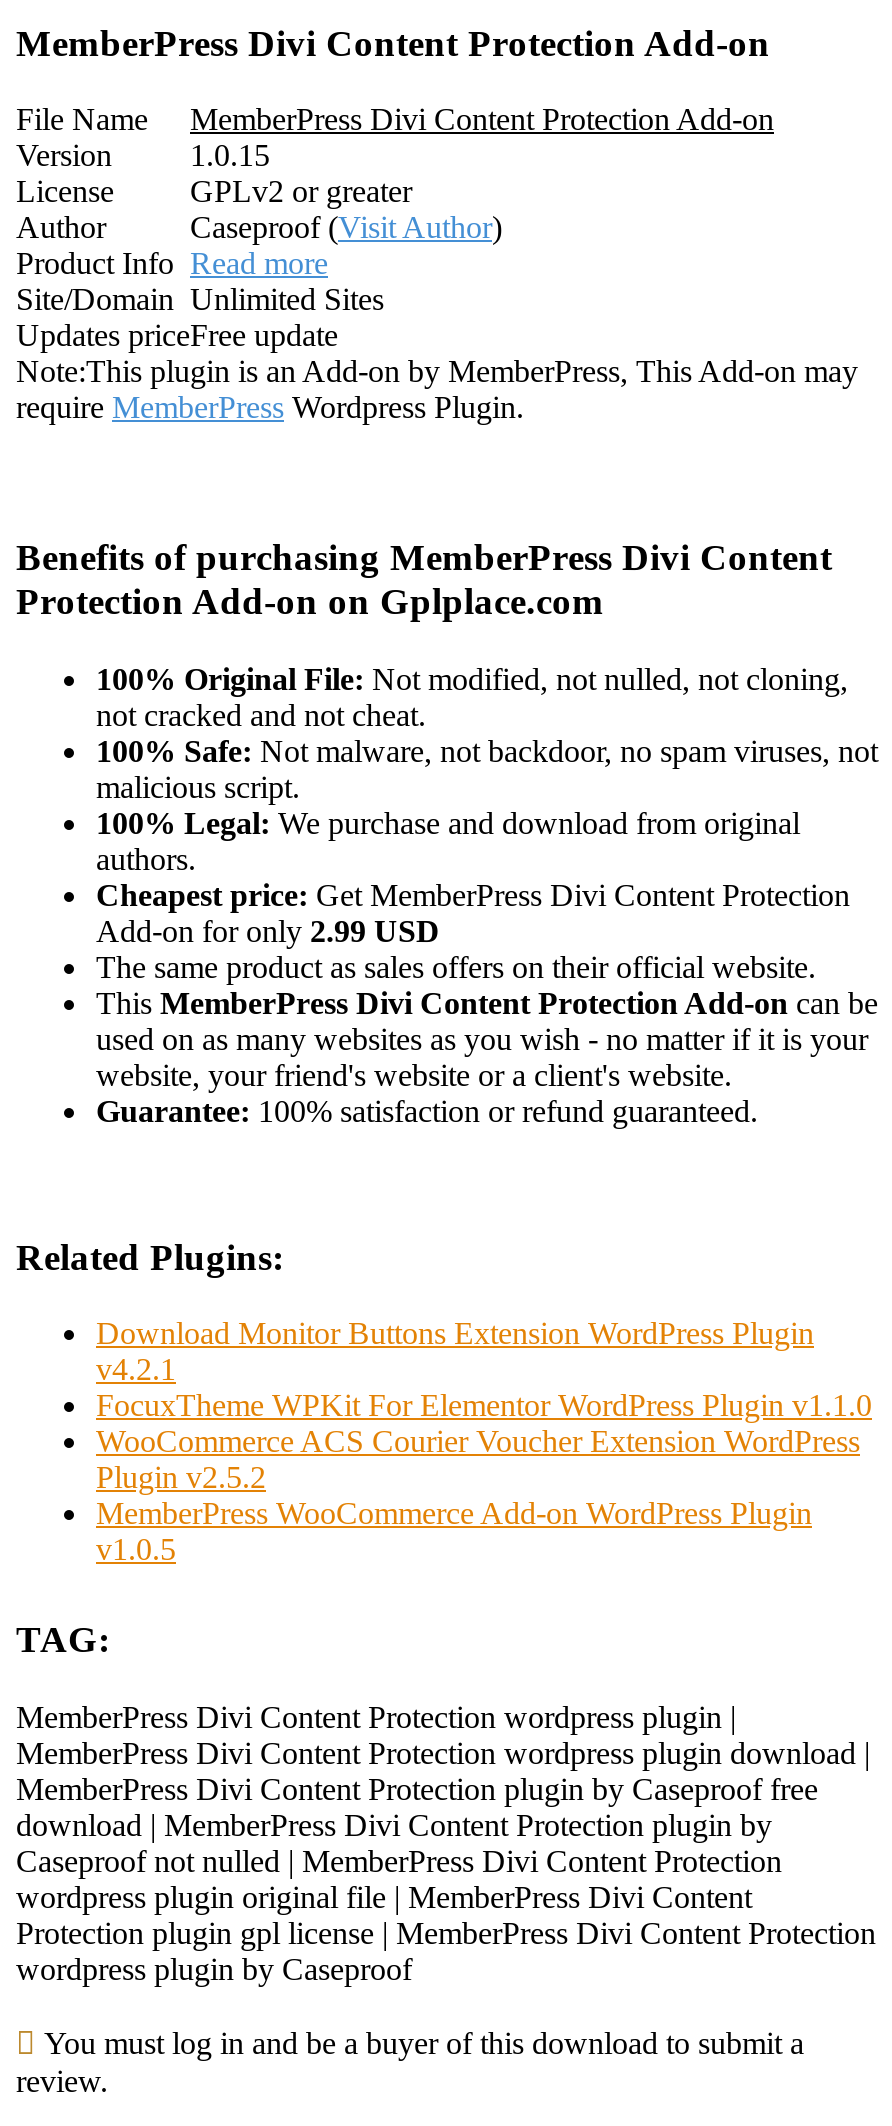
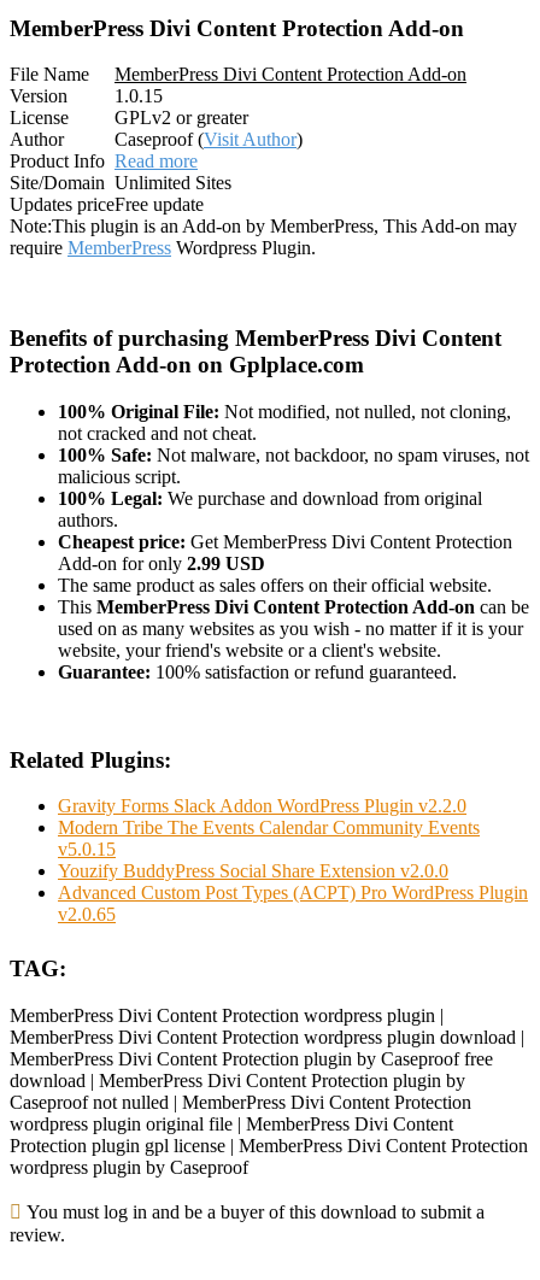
- Download Monitor Buttons Extension WordPress Plugin
- v4.2.1
- FocuxTheme WPKit For Elementor WordPress Plugin v1.1.0
- WooCommerce ACS Courier Voucher Extension WordPress
- Plugin v2.5.2
- MemberPress WooCommerce Add-on WordPress Plugin
- v1.0.5
+ Gravity Forms Slack Addon WordPress Plugin v2.2.0
+ Modern Tribe The Events Calendar Community Events
+ v5.0.15
+ Youzify BuddyPress Social Share Extension v2.0.0
+ Advanced Custom Post Types (ACPT) Pro WordPress Plugin
+ v2.0.65
